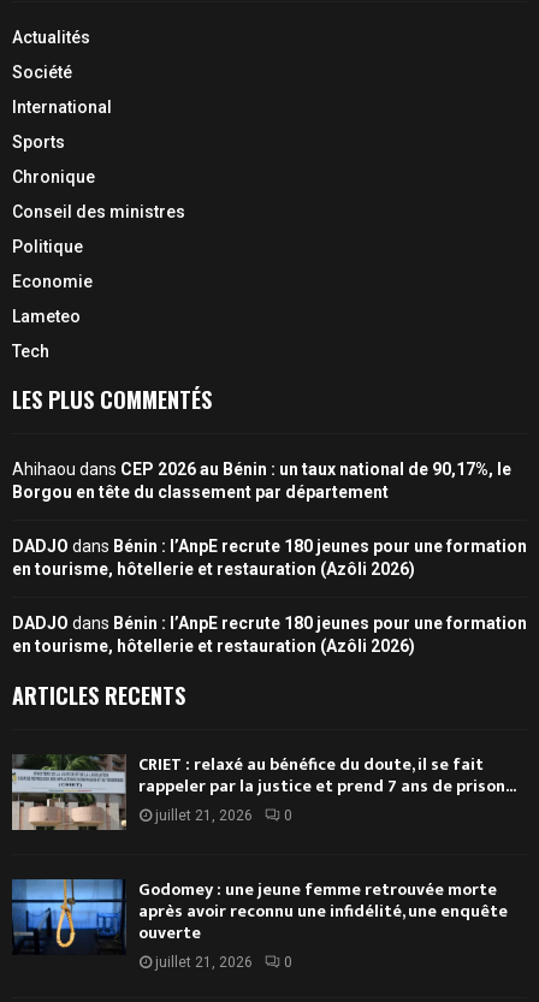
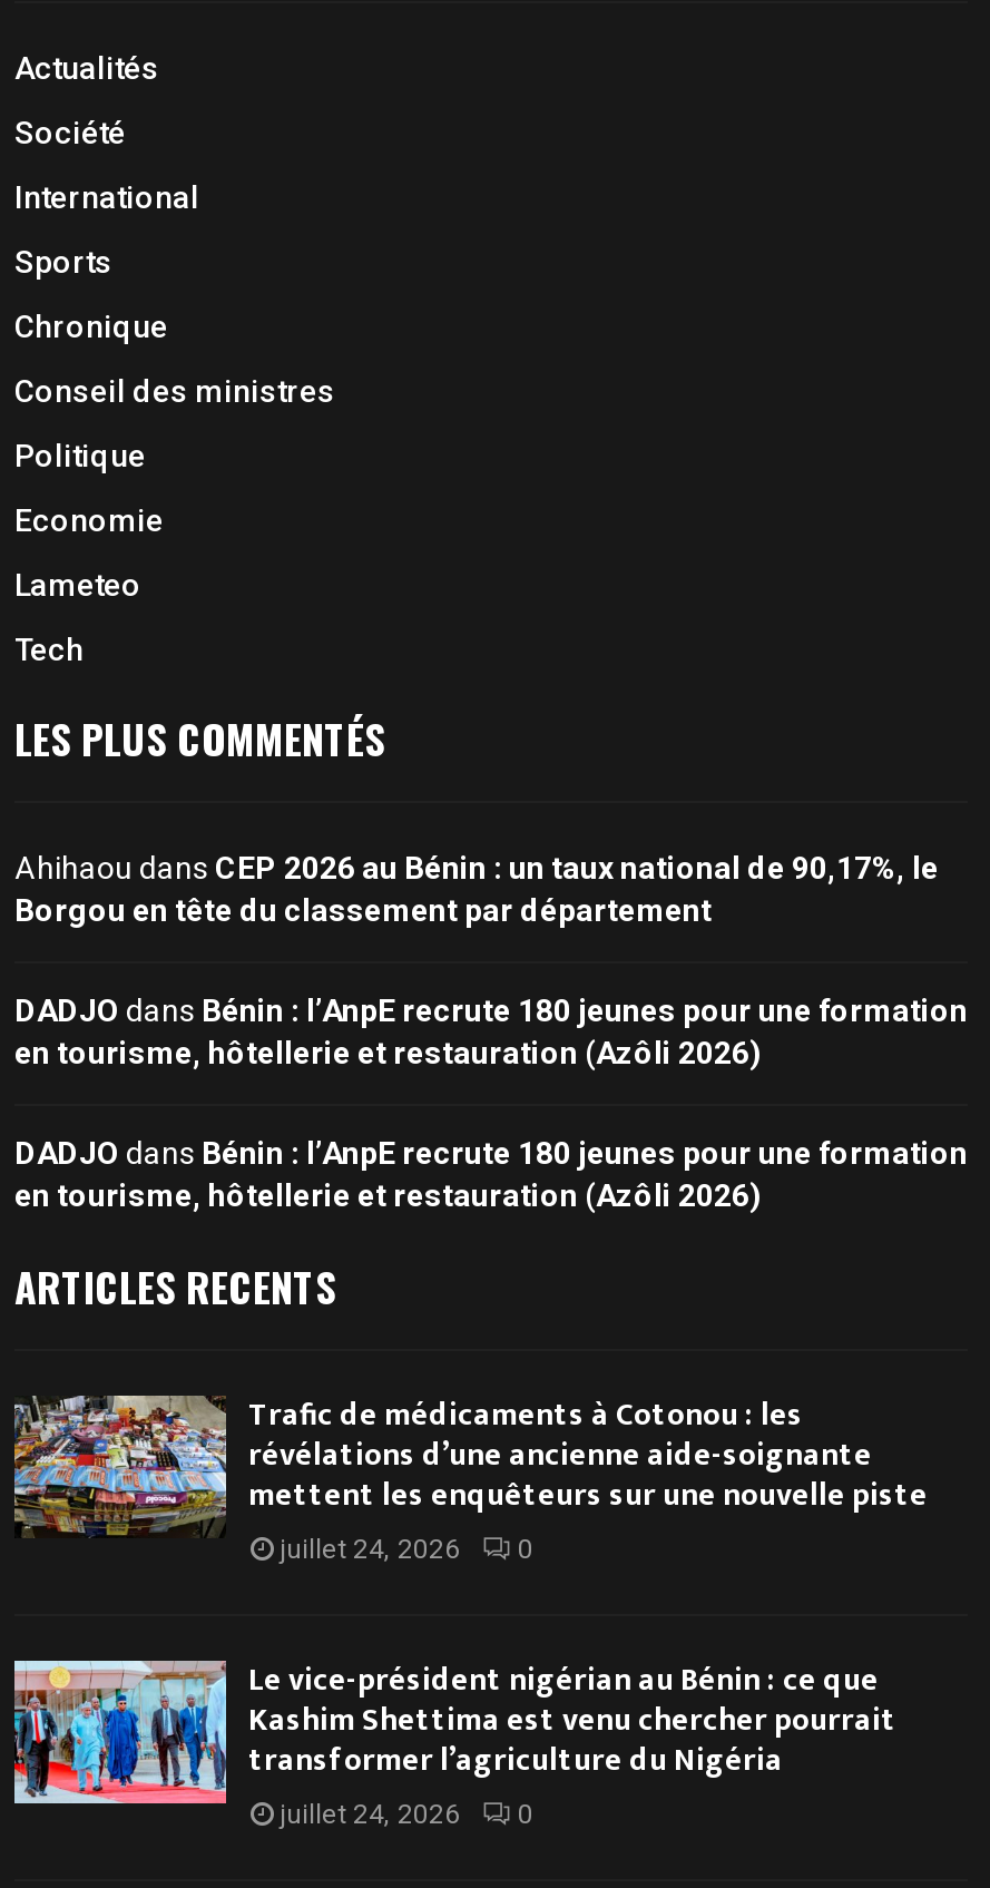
- [image]
- CRIET : relaxé au bénéfice du doute, il se fait
- rappeler par la justice et prend 7 ans de prison...
- juillet 21, 2026
+ [image]
+ Trafic de médicaments à Cotonou : les
+ révélations d’une ancienne aide-soignante
+ mettent les enquêteurs sur une nouvelle piste
+ juillet 24, 2026

- [image]
- Godomey : une jeune femme retrouvée morte
- après avoir reconnu une infidélité, une enquête
- ouverte
- juillet 21, 2026
+ [image]
+ Le vice-président nigérian au Bénin : ce que
+ Kashim Shettima est venu chercher pourrait
+ transformer l’agriculture du Nigéria
+ juillet 24, 2026
